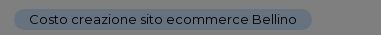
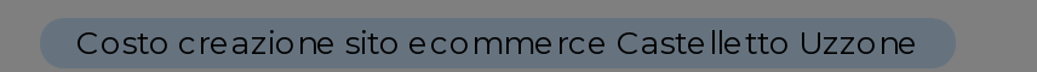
- Costo creazione sito ecommerce Bellino
+ Costo creazione sito ecommerce Castelletto Uzzone
